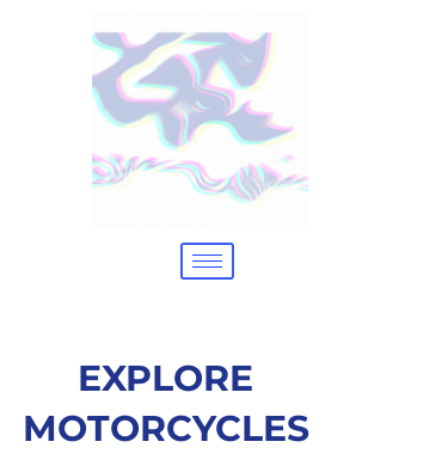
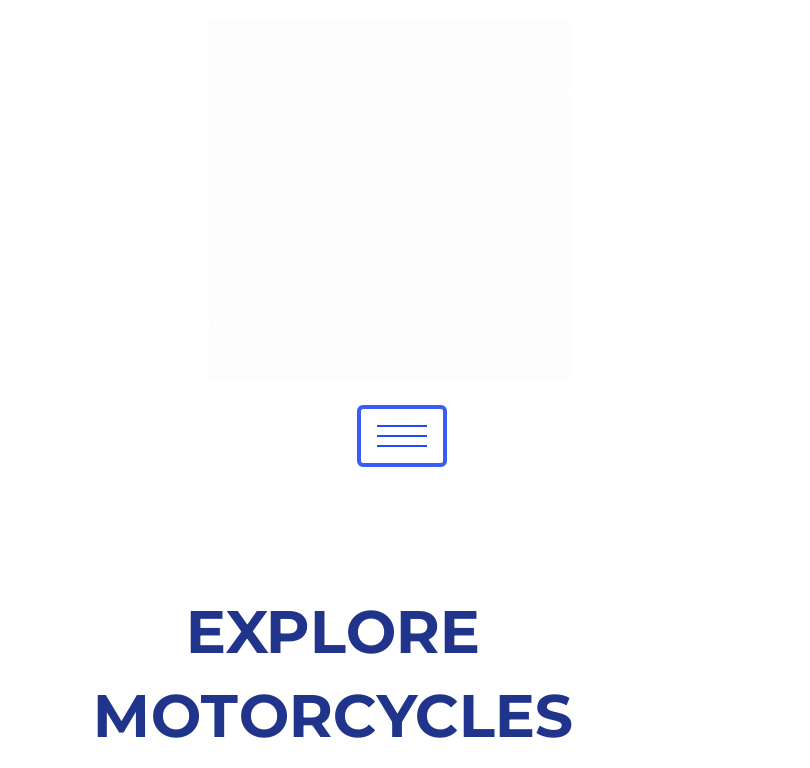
- [image]
